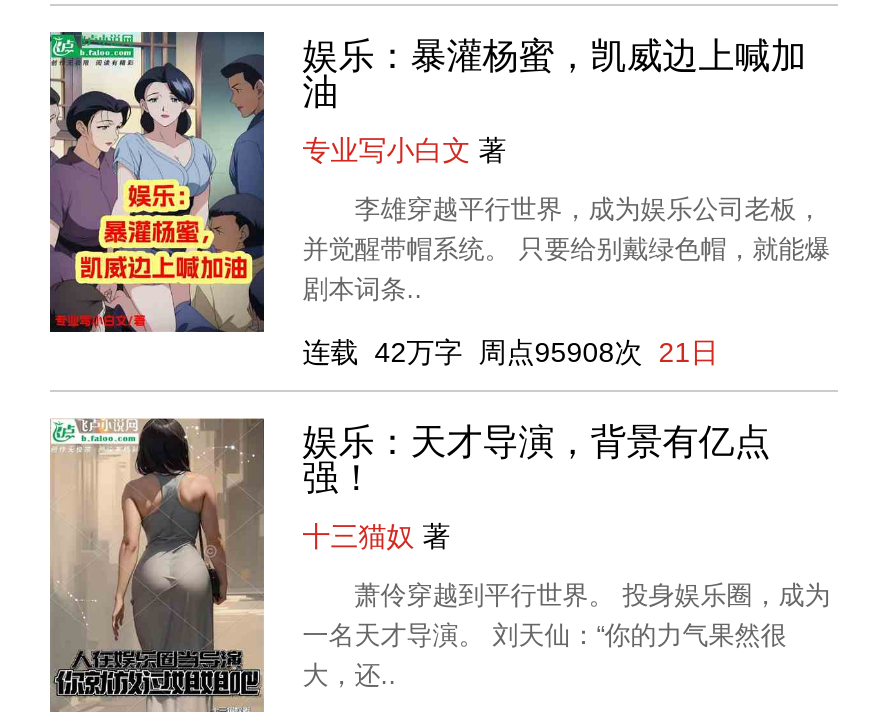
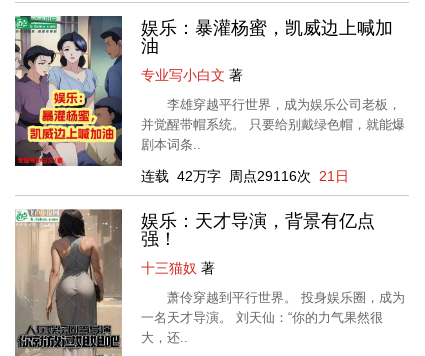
- 连载 42万字 周点95908次 21日
+ 连载 42万字 周点29116次 21日
